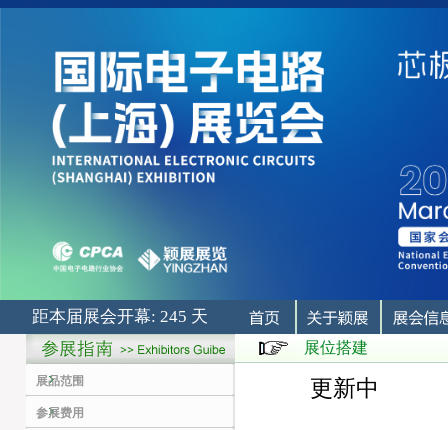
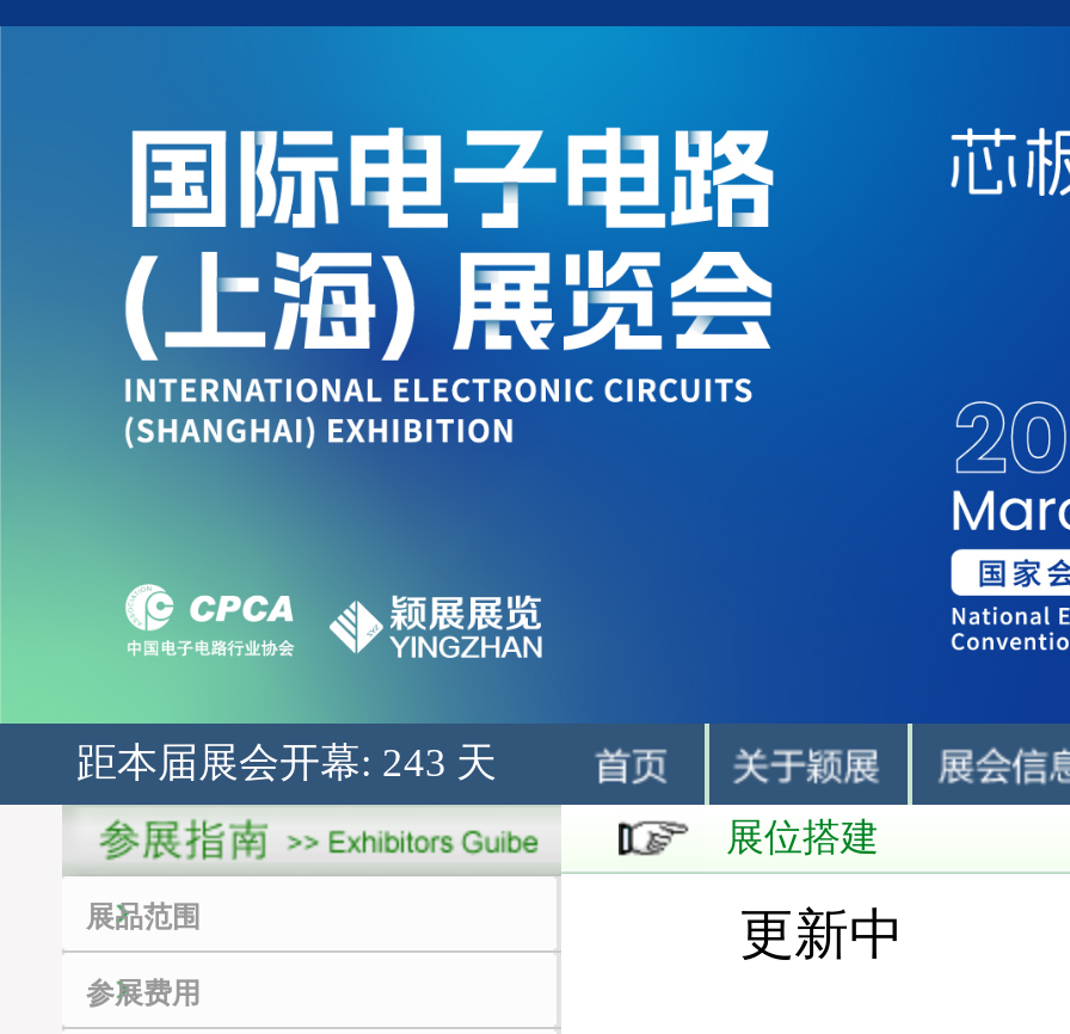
- 距本届展会开幕: 245 天
+ 距本届展会开幕: 243 天
